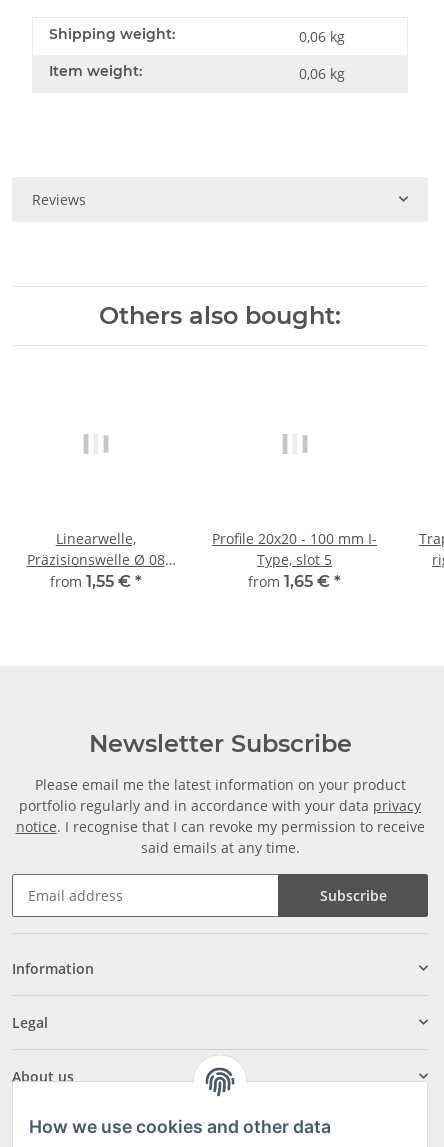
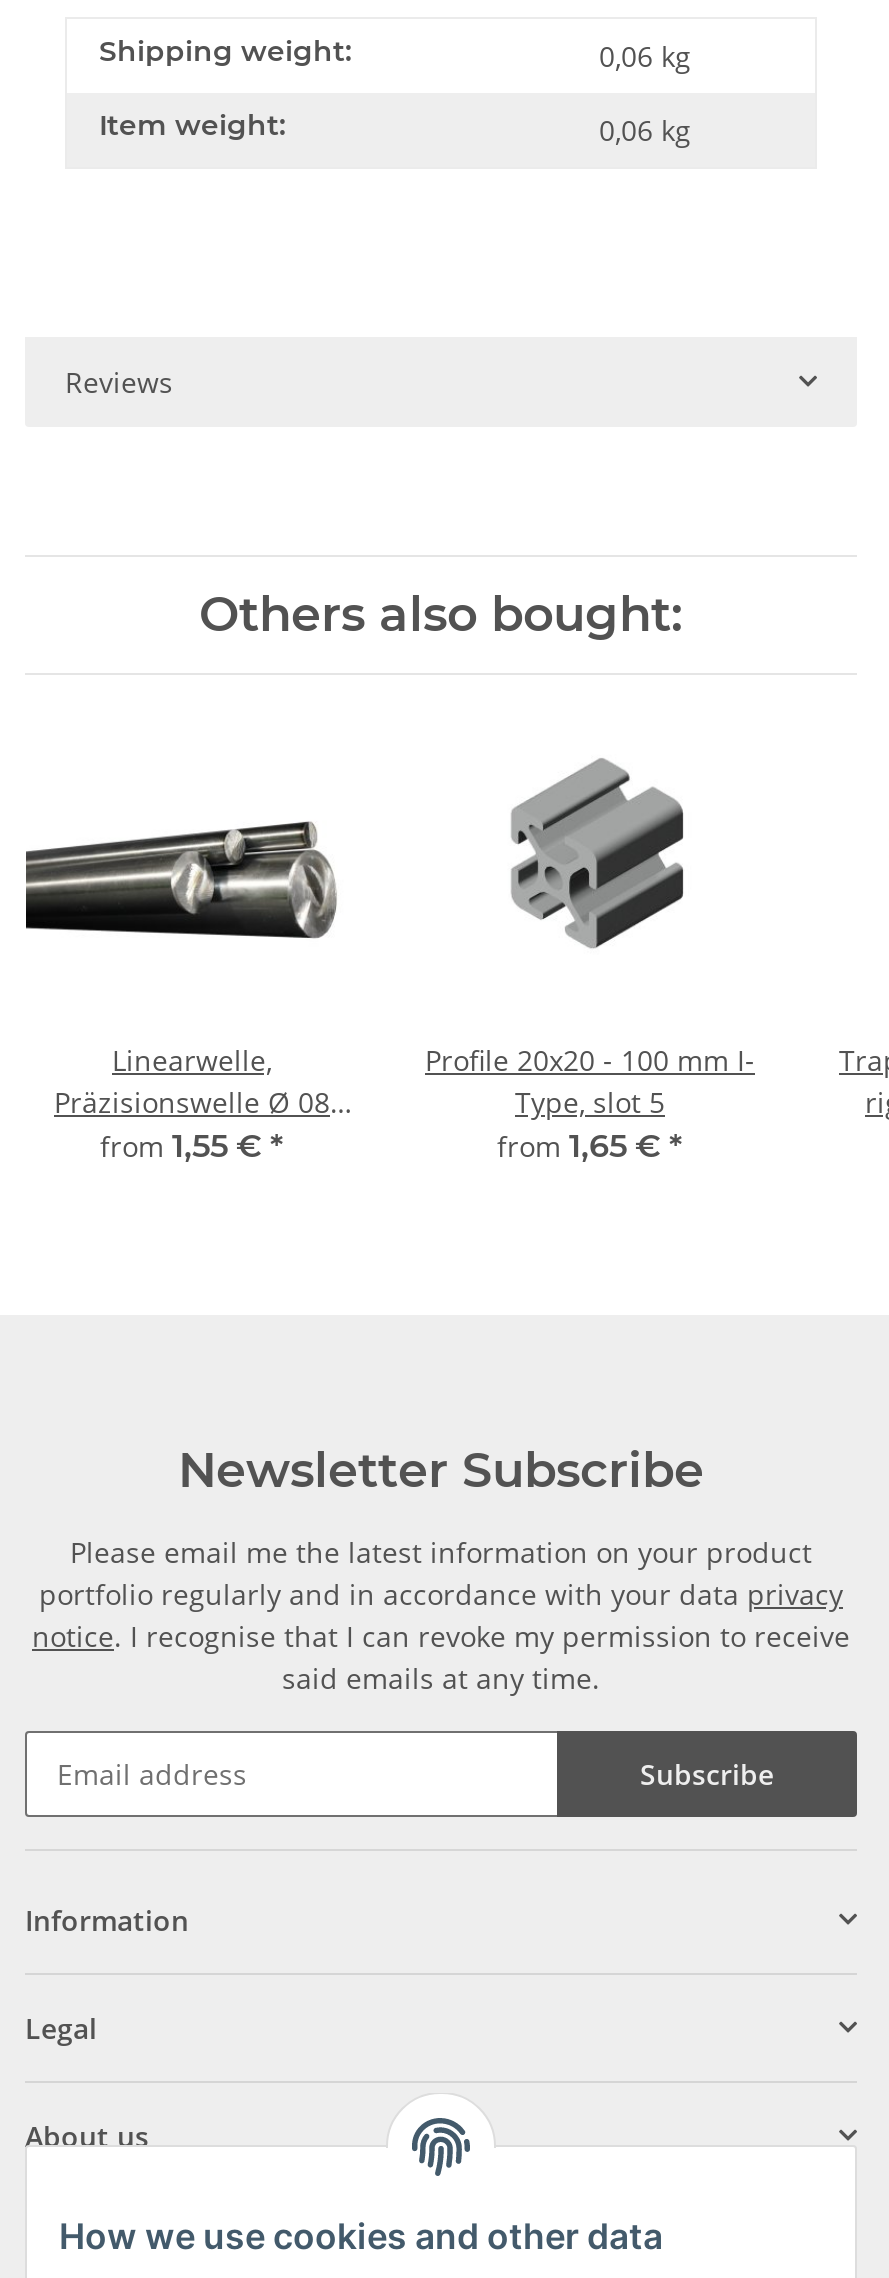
+ [image]

+ [image]
